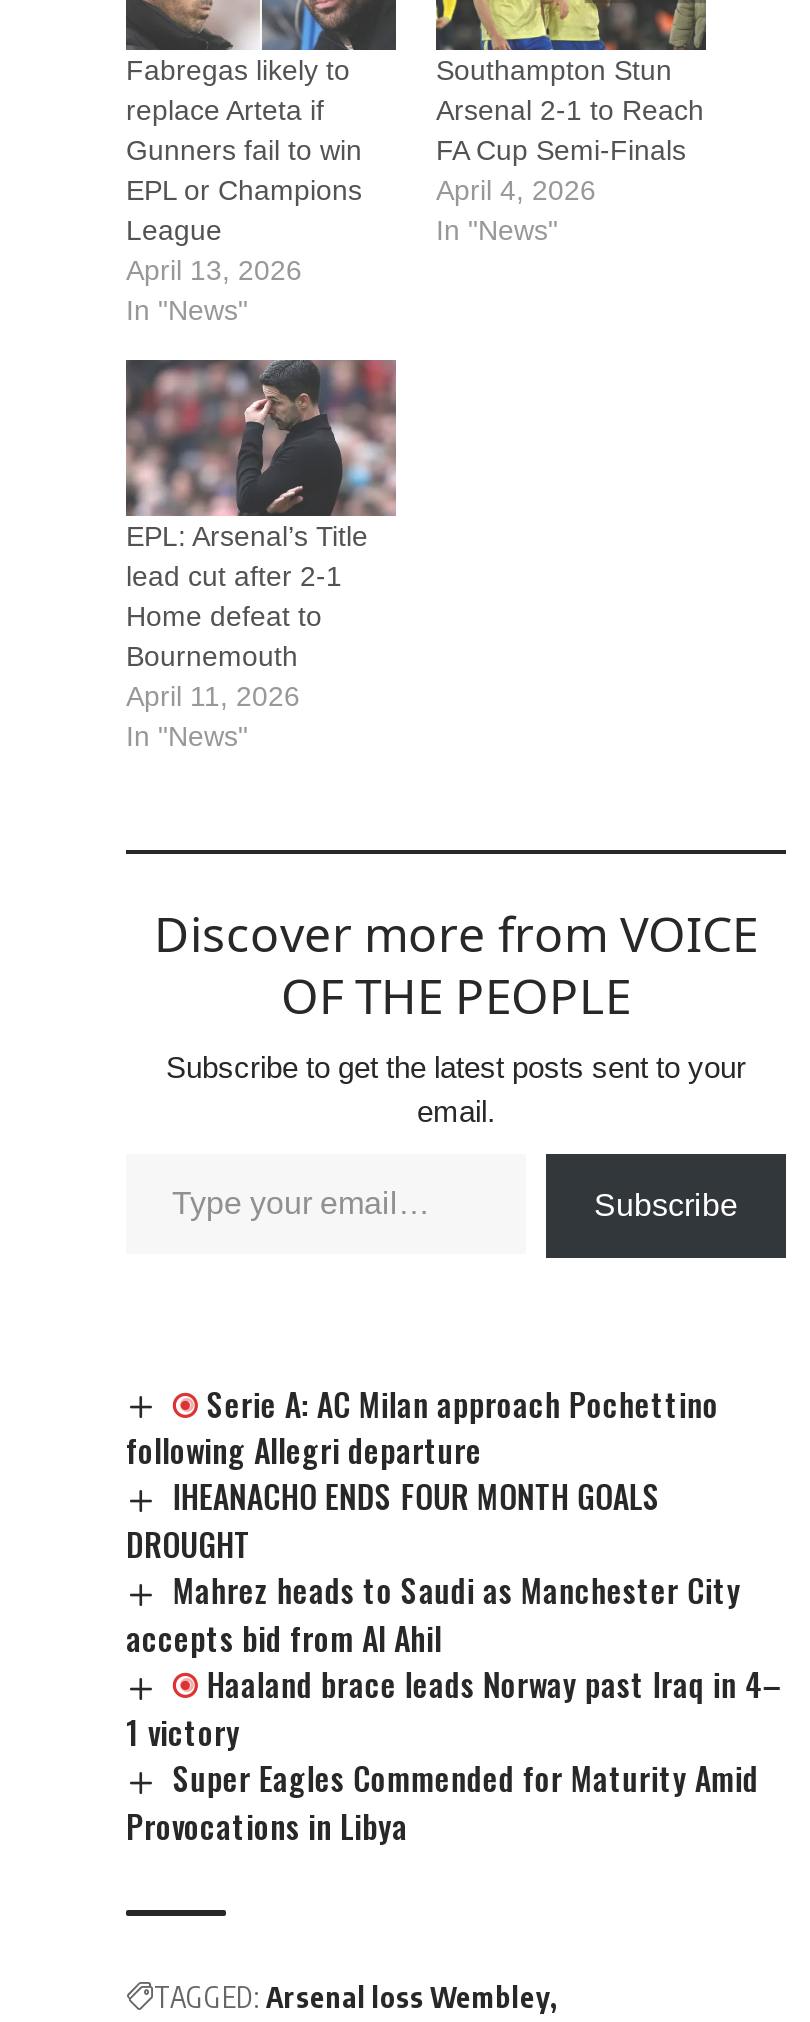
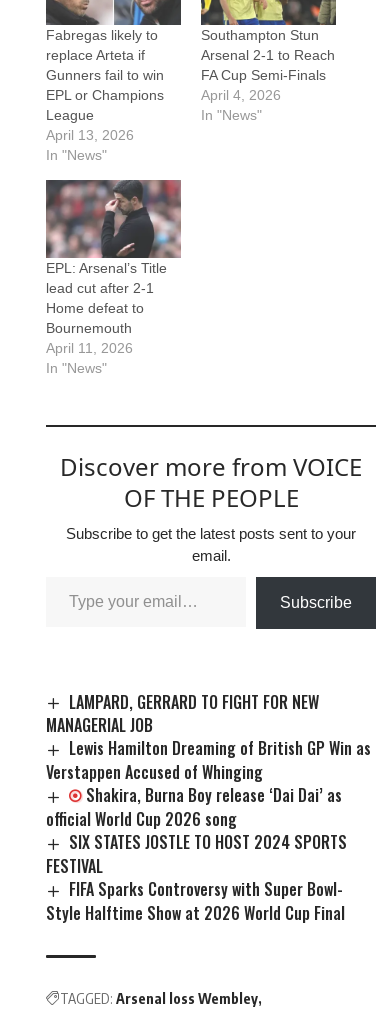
- Serie A: AC Milan approach Pochettino
- following Allegri departure
- IHEANACHO ENDS FOUR MONTH GOALS
- DROUGHT
- Mahrez heads to Saudi as Manchester City
- accepts bid from Al Ahil
- Haaland brace leads Norway past Iraq in 4–
- 1 victory
- Super Eagles Commended for Maturity Amid
- Provocations in Libya
+ LAMPARD, GERRARD TO FIGHT FOR NEW
+ MANAGERIAL JOB
+ Lewis Hamilton Dreaming of British GP Win as
+ Verstappen Accused of Whinging
+ Shakira, Burna Boy release ‘Dai Dai’ as
+ official World Cup 2026 song
+ SIX STATES JOSTLE TO HOST 2024 SPORTS
+ FESTIVAL
+ FIFA Sparks Controversy with Super Bowl-
+ Style Halftime Show at 2026 World Cup Final
